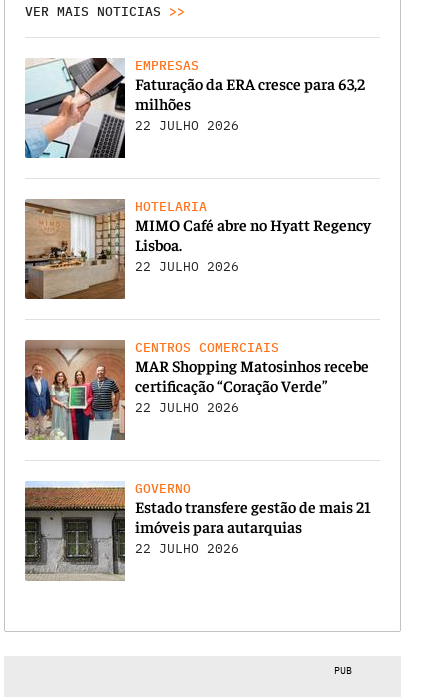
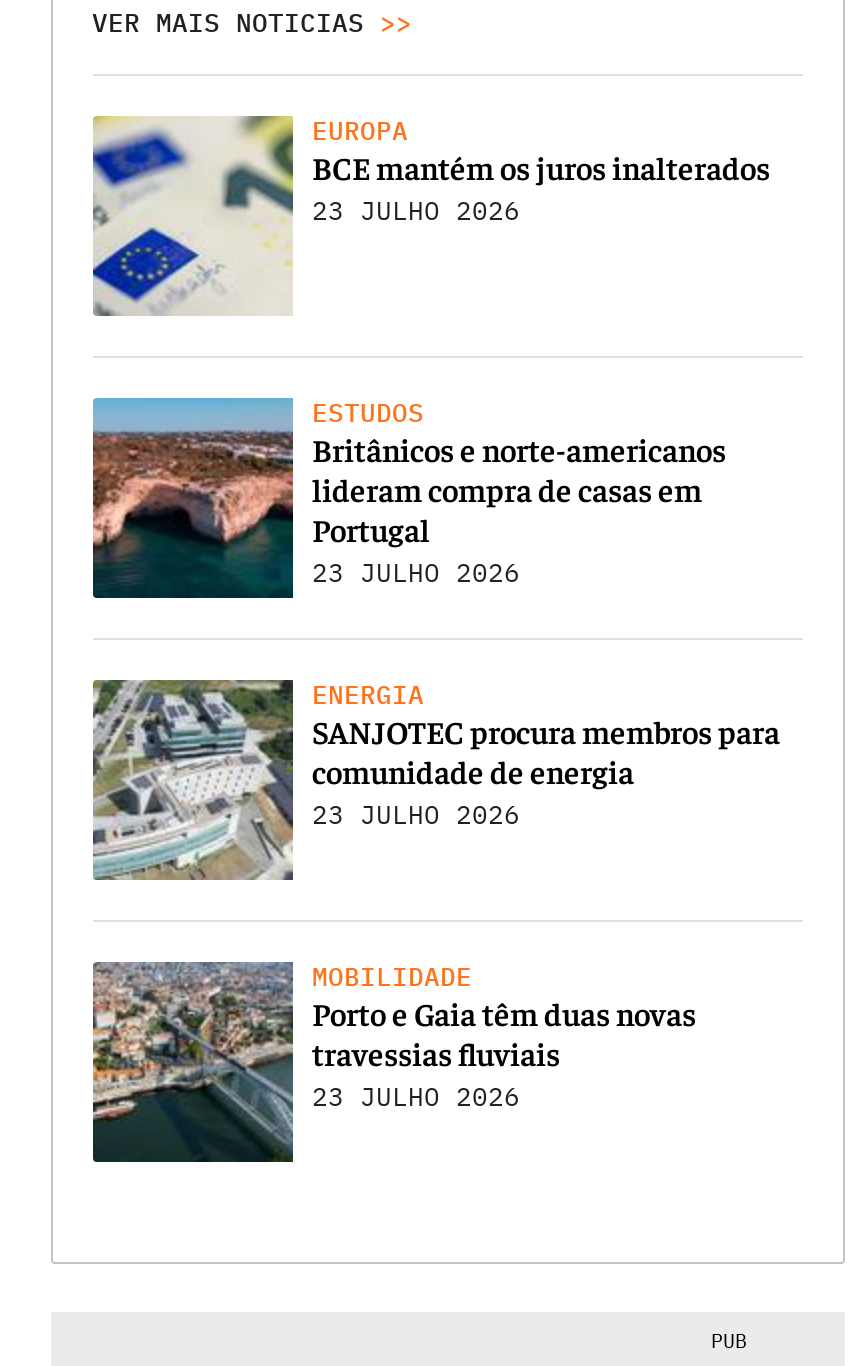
- [image]
- EMPRESAS
- Faturação da ERA cresce para 63,2
- milhões
- 22 JULHO 2026
+ [image]
+ EUROPA
+ BCE mantém os juros inalterados
+ 23 JULHO 2026

- [image]
- HOTELARIA
- MIMO Café abre no Hyatt Regency
- Lisboa.
- 22 JULHO 2026
+ [image]
+ ESTUDOS
+ Britânicos e norte-americanos
+ lideram compra de casas em
+ Portugal
+ 23 JULHO 2026

- [image]
- CENTROS COMERCIAIS
- MAR Shopping Matosinhos recebe
- certificação “Coração Verde”
- 22 JULHO 2026
+ [image]
+ ENERGIA
+ SANJOTEC procura membros para
+ comunidade de energia
+ 23 JULHO 2026

- [image]
- GOVERNO
- Estado transfere gestão de mais 21
- imóveis para autarquias
- 22 JULHO 2026
+ [image]
+ MOBILIDADE
+ Porto e Gaia têm duas novas
+ travessias fluviais
+ 23 JULHO 2026
